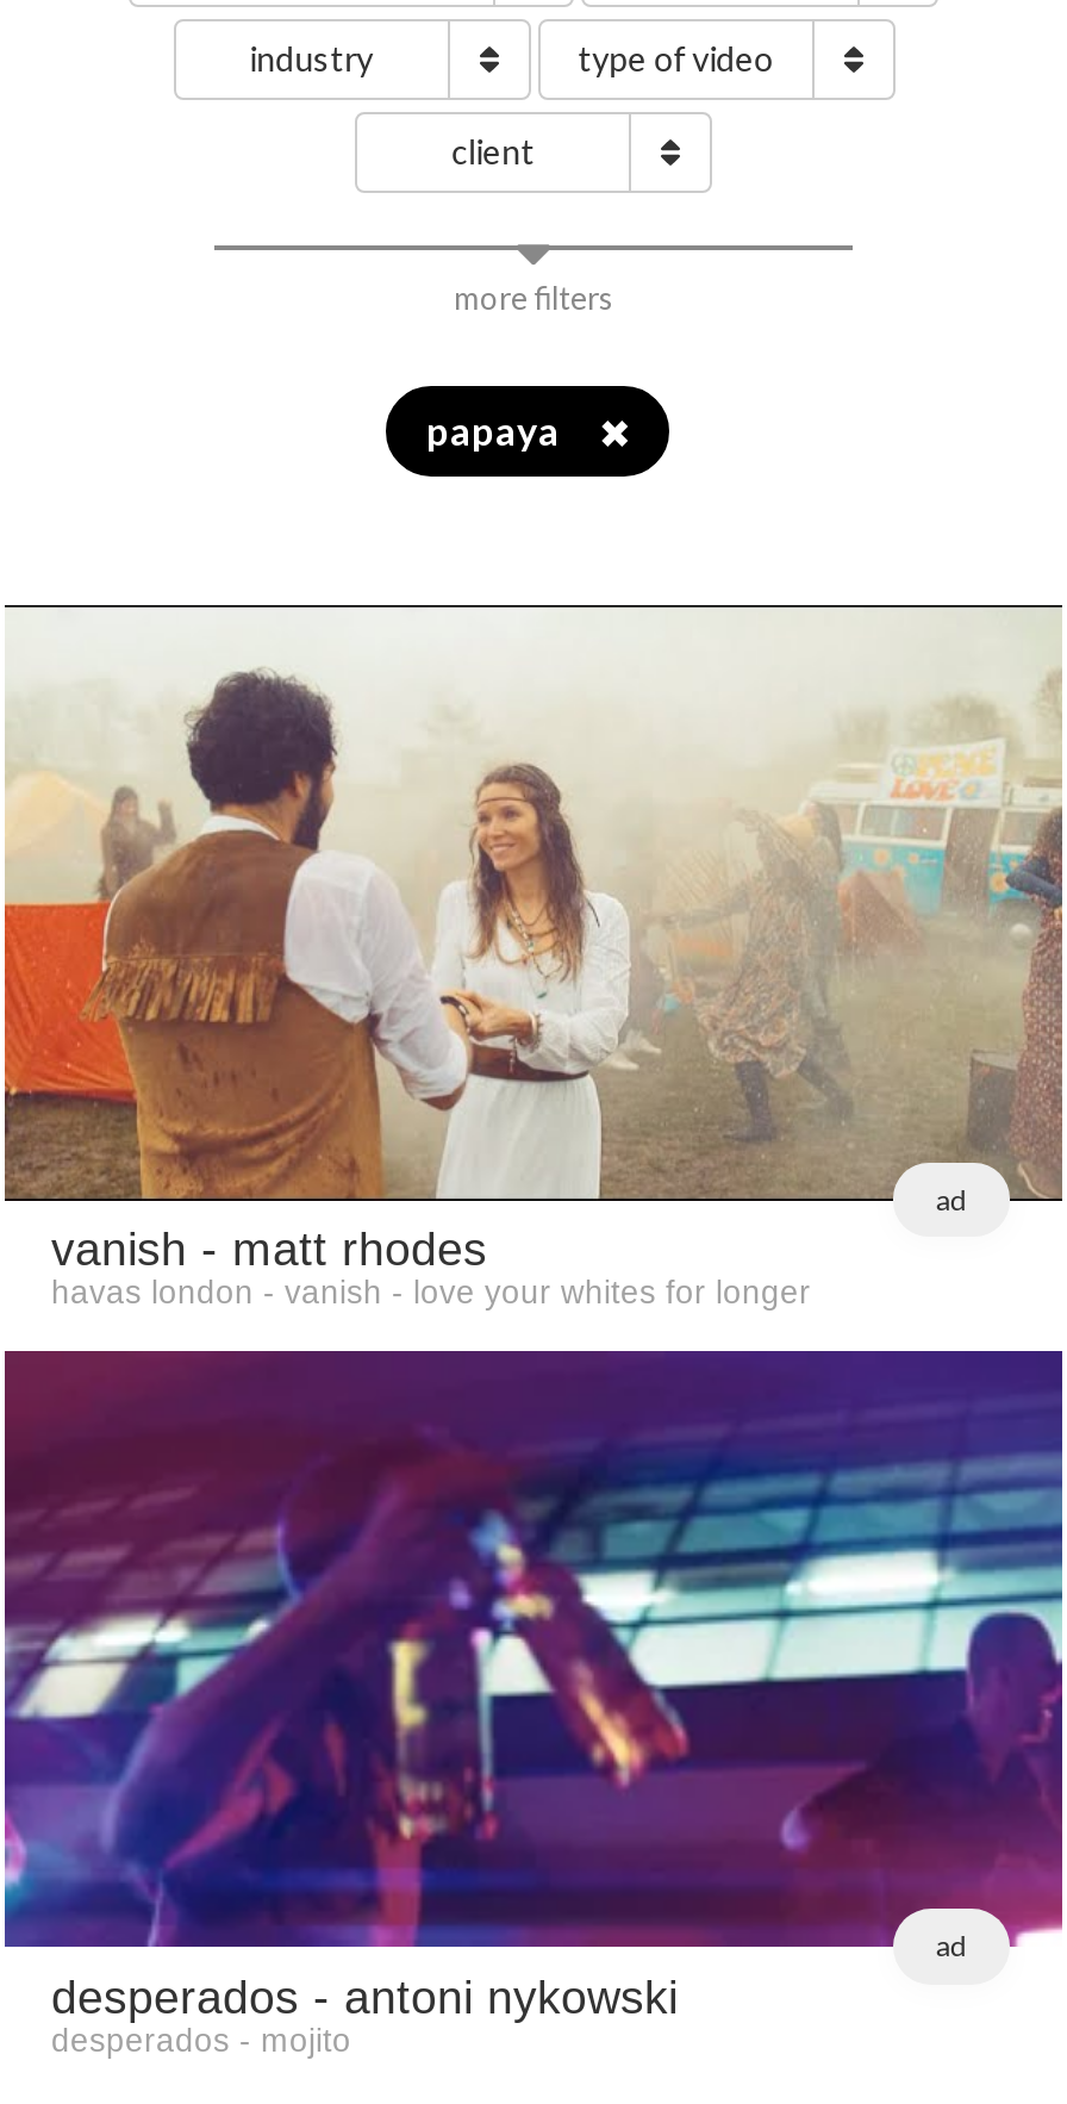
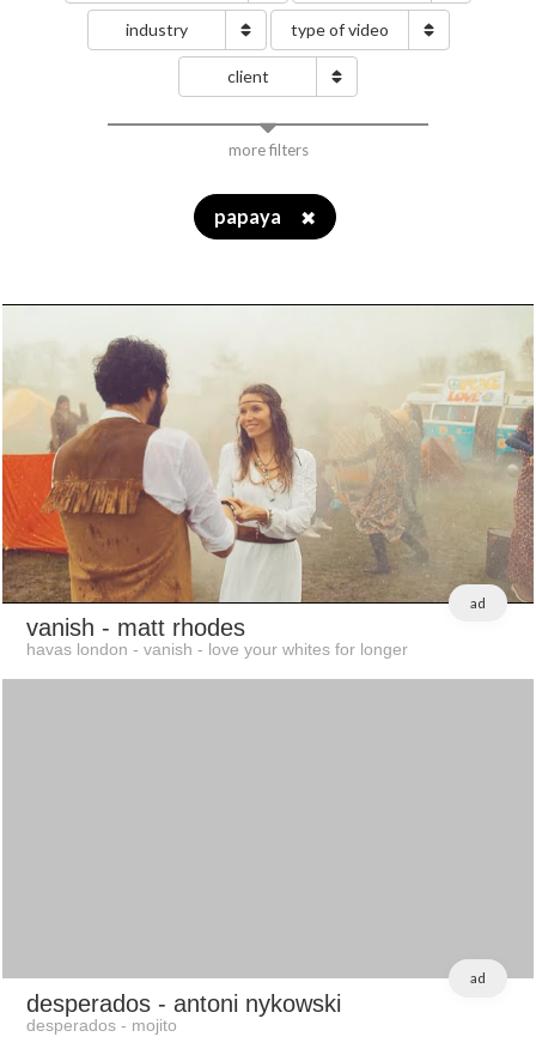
- [image]
